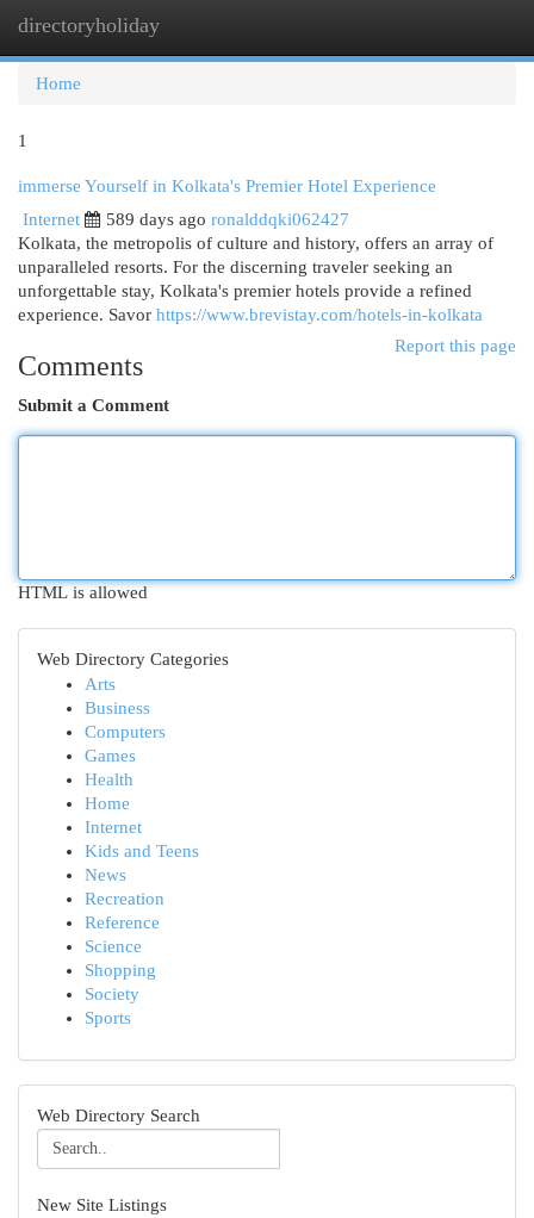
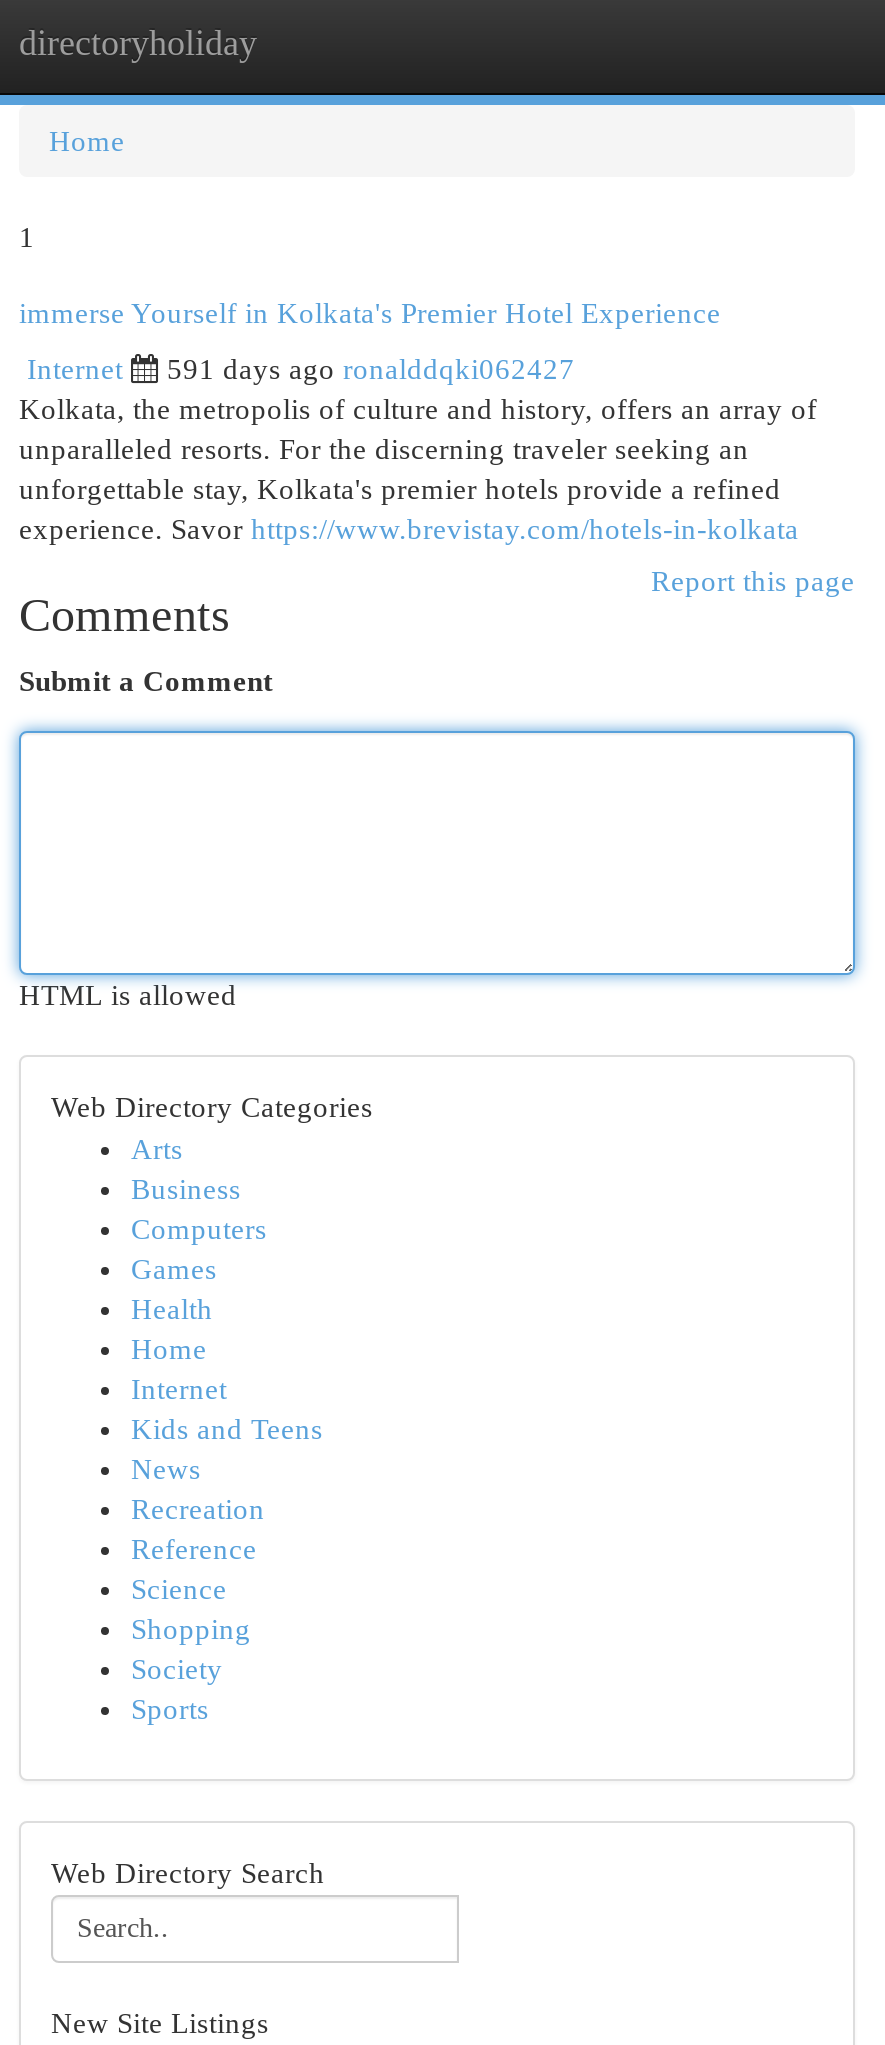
- 589 days ago ronalddqki062427
+ 591 days ago ronalddqki062427
